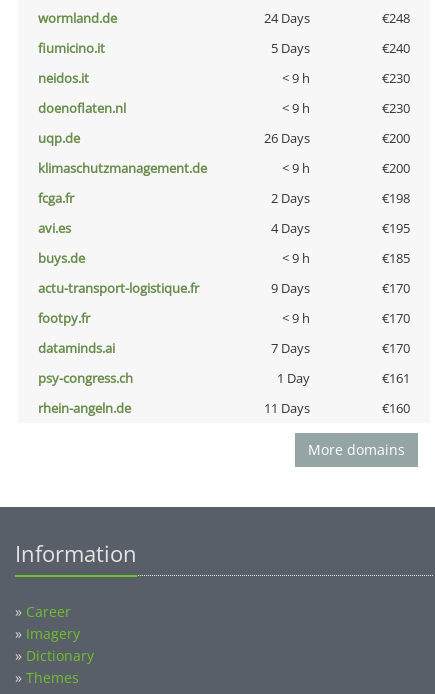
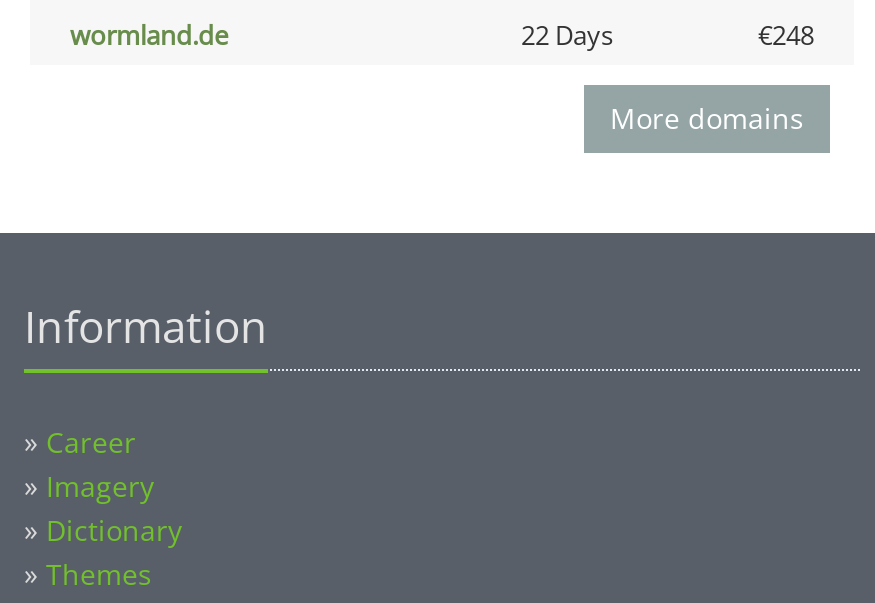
- 24 Days
+ 22 Days

- fiumicino.it
- 5 Days
- €240
- neidos.it
- < 9 h
- €230
- doenoflaten.nl
- < 9 h
- €230
- uqp.de
- 26 Days
- €200
- klimaschutzmanagement.de
- < 9 h
- €200
- fcga.fr
- 2 Days
- €198
- avi.es
- 4 Days
- €195
- buys.de
- < 9 h
- €185
- actu-transport-logistique.fr
- 9 Days
- €170
- footpy.fr
- < 9 h
- €170
- dataminds.ai
- 7 Days
- €170
- psy-congress.ch
- 1 Day
- €161
- rhein-angeln.de
- 11 Days
- €160
